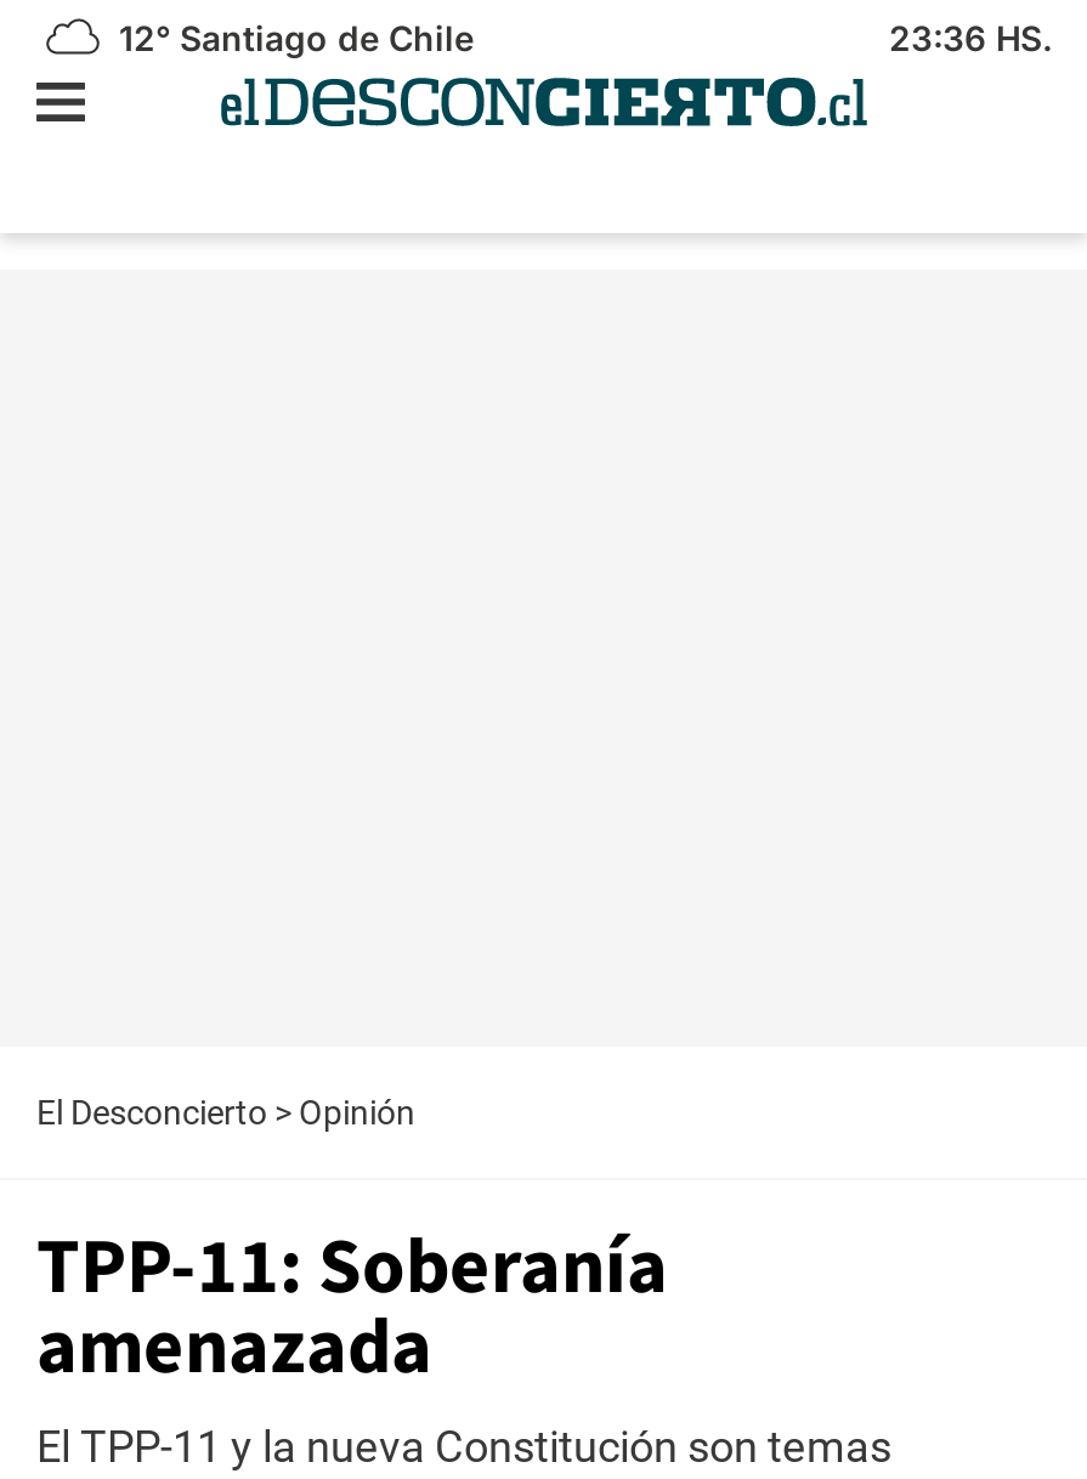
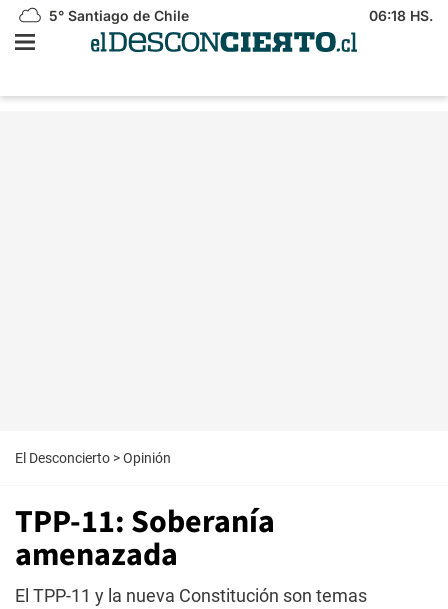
- 12° Santiago de Chile
+ 5° Santiago de Chile

- 23:36 HS.
+ 06:18 HS.
